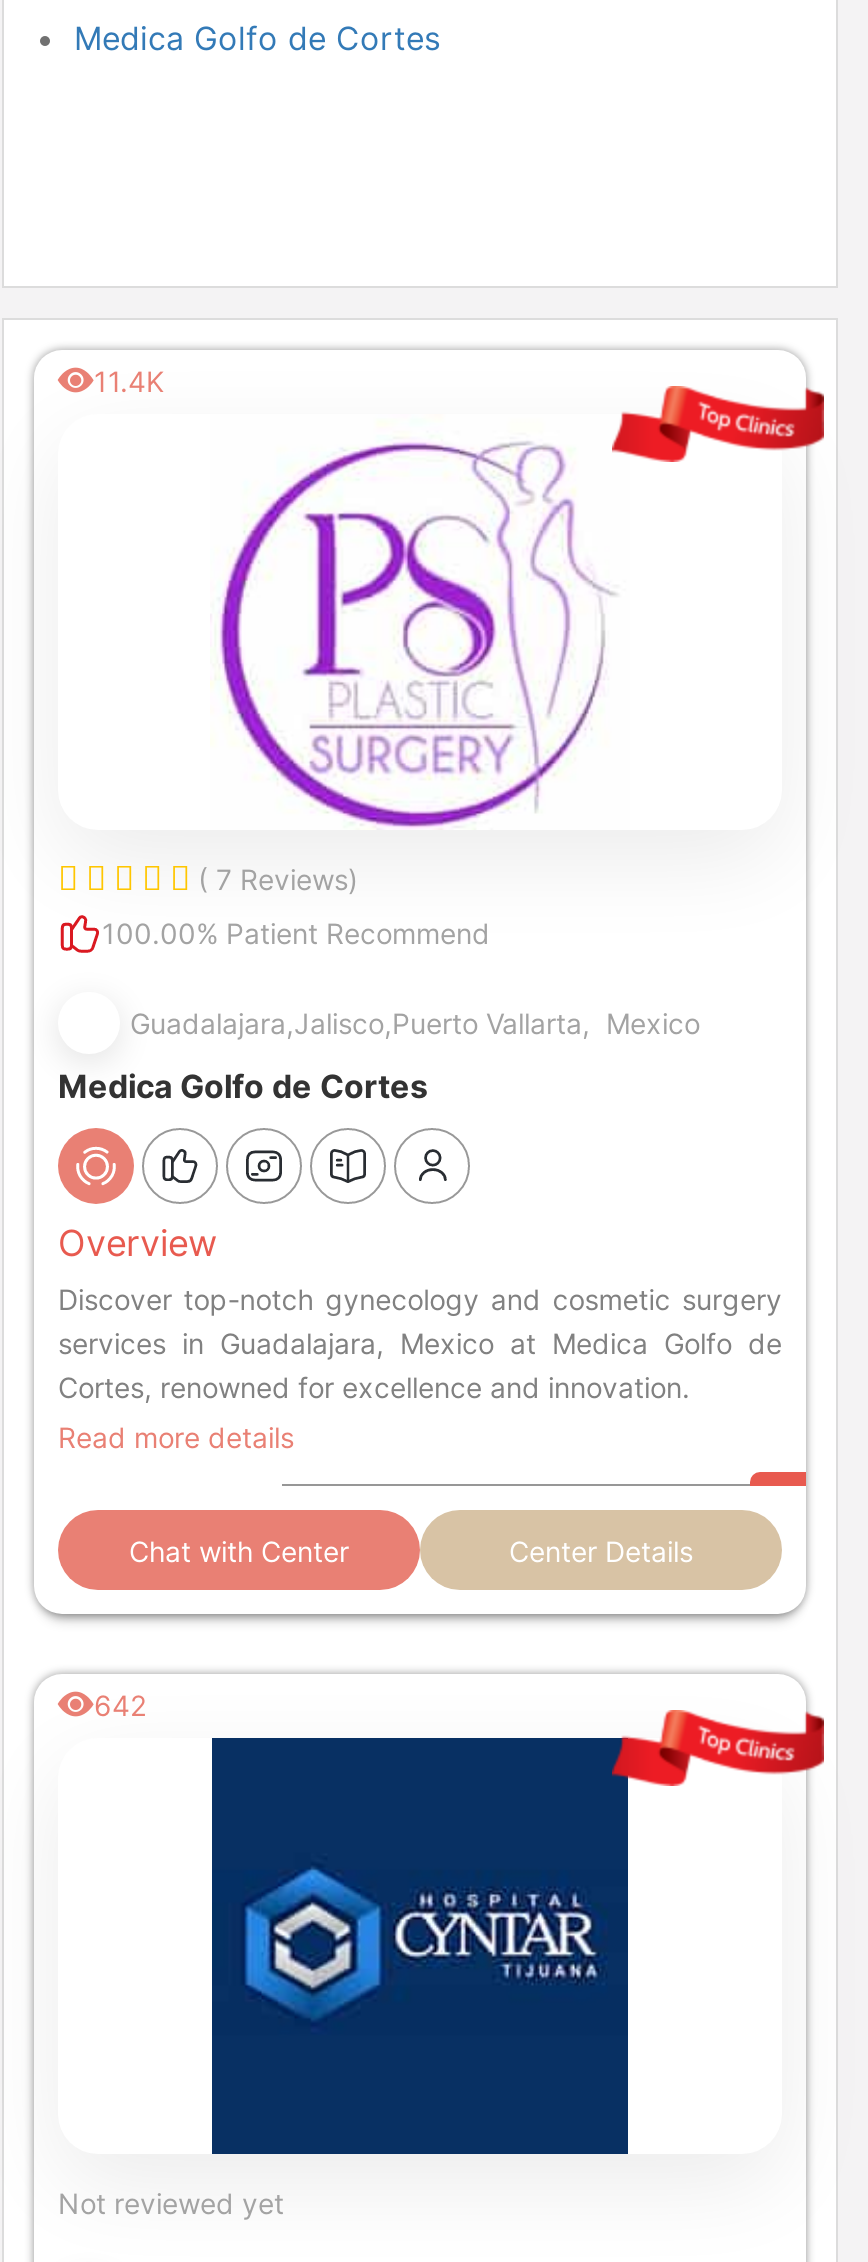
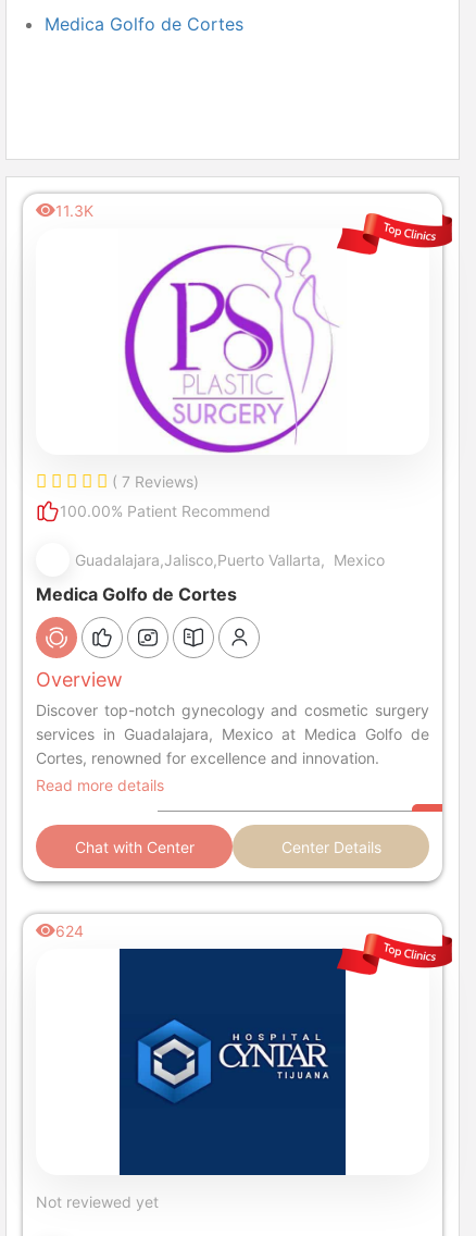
- 11.4K
+ 11.3K

- 642
+ 624
